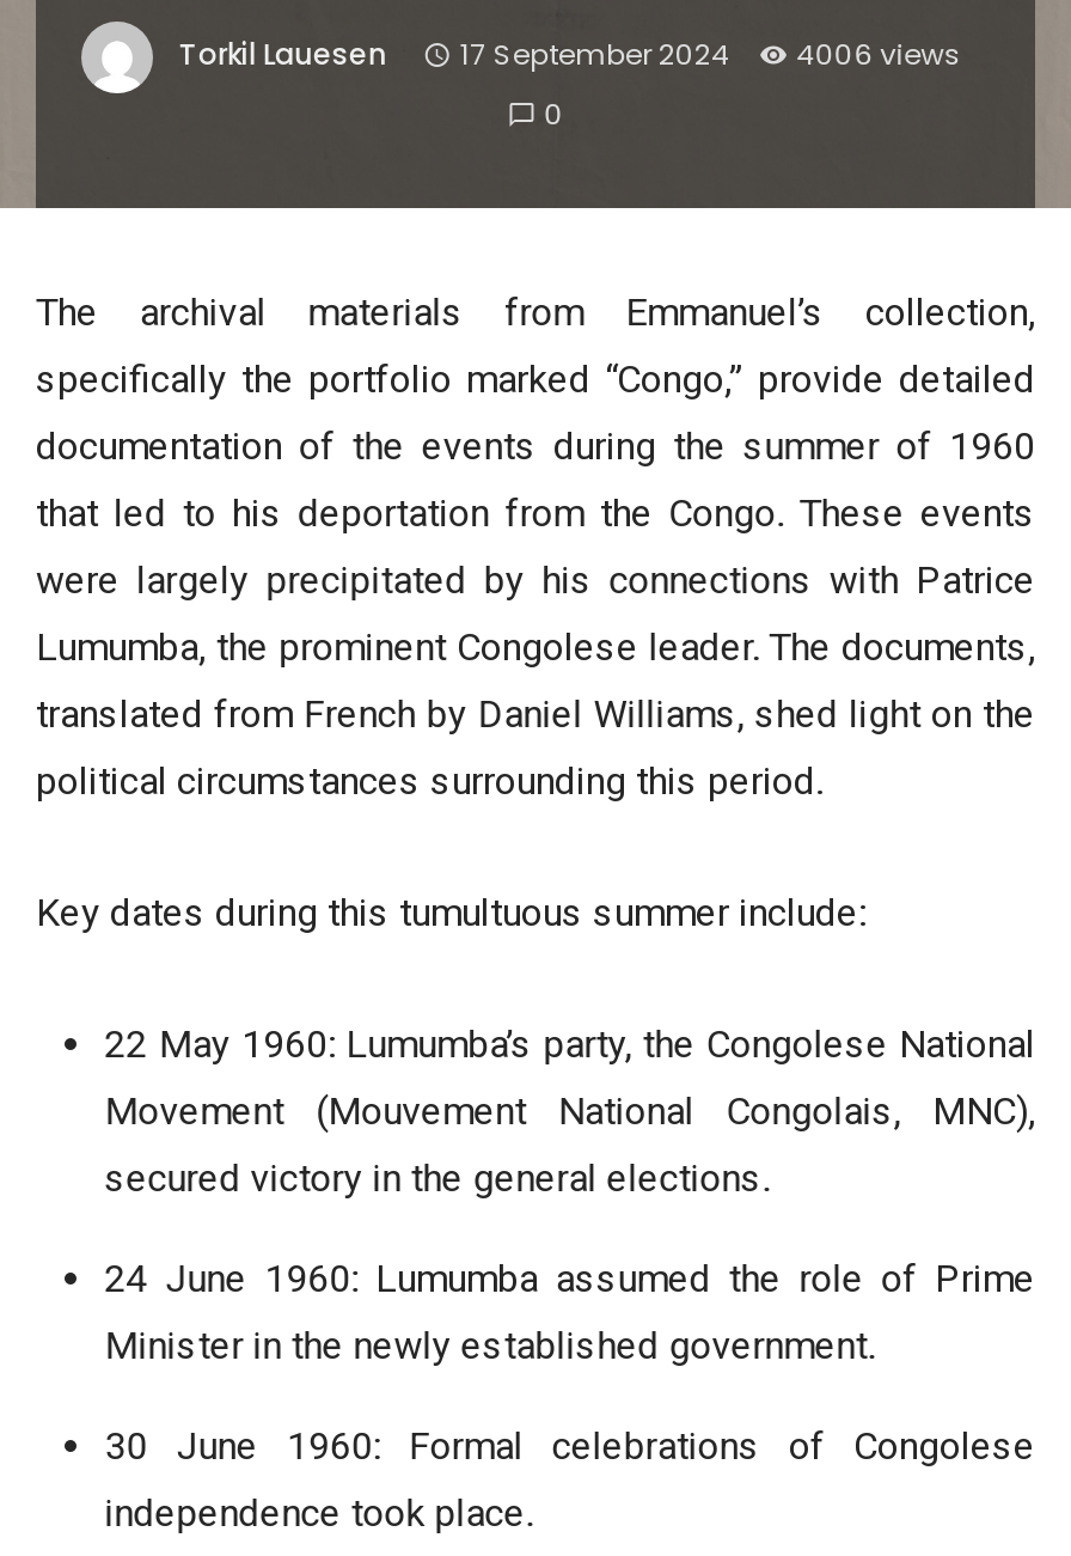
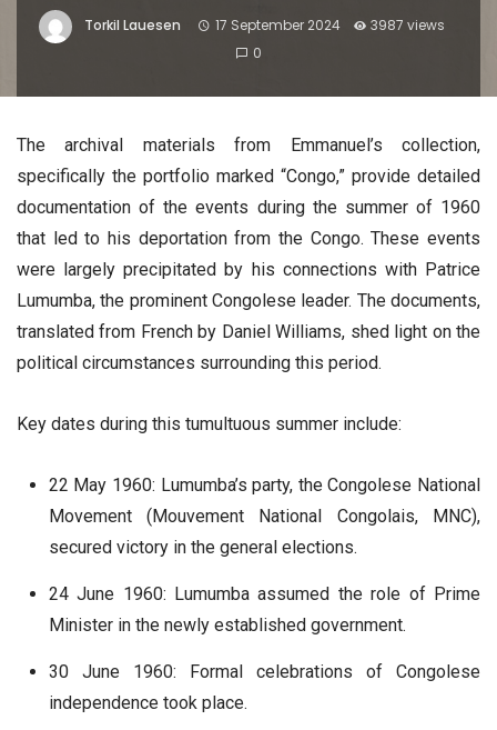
- Torkil Lauesen 17 September 2024 4006 views
+ Torkil Lauesen 17 September 2024 3987 views
